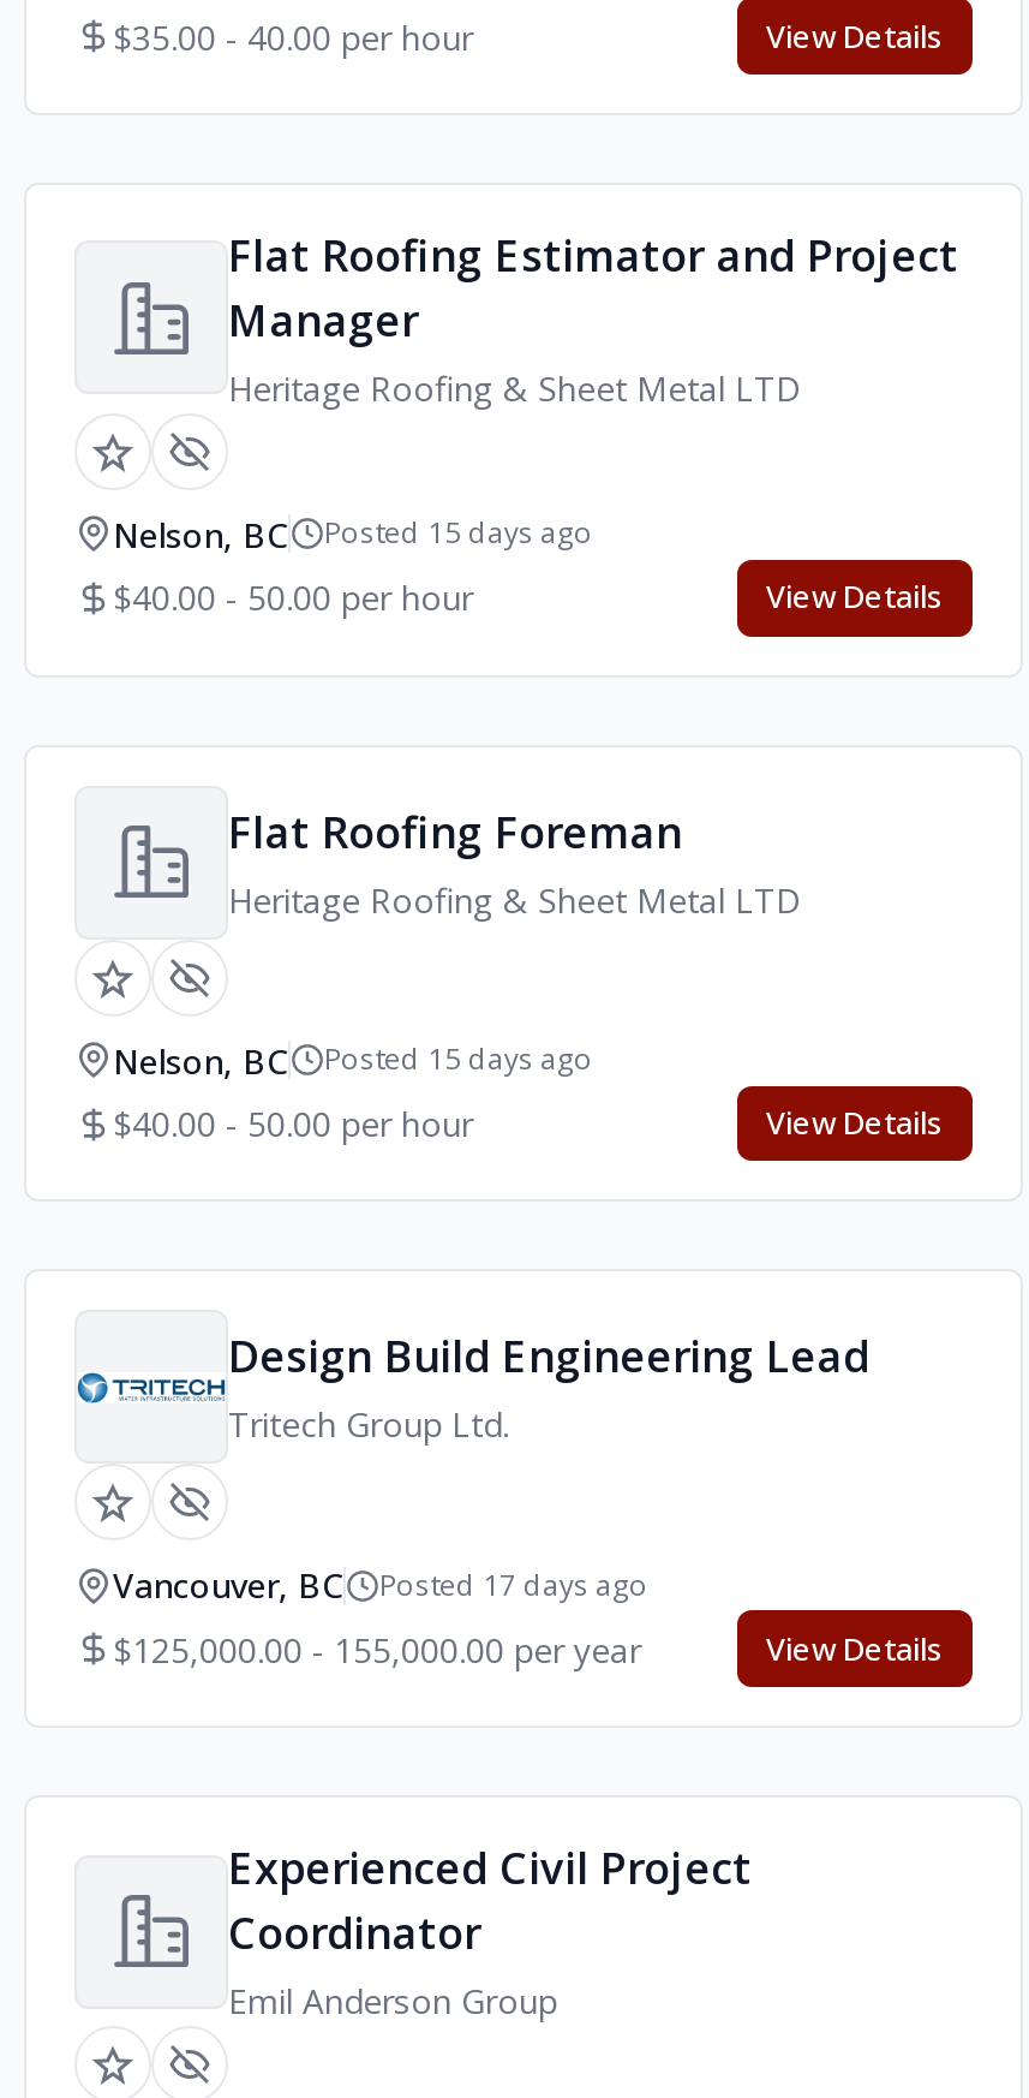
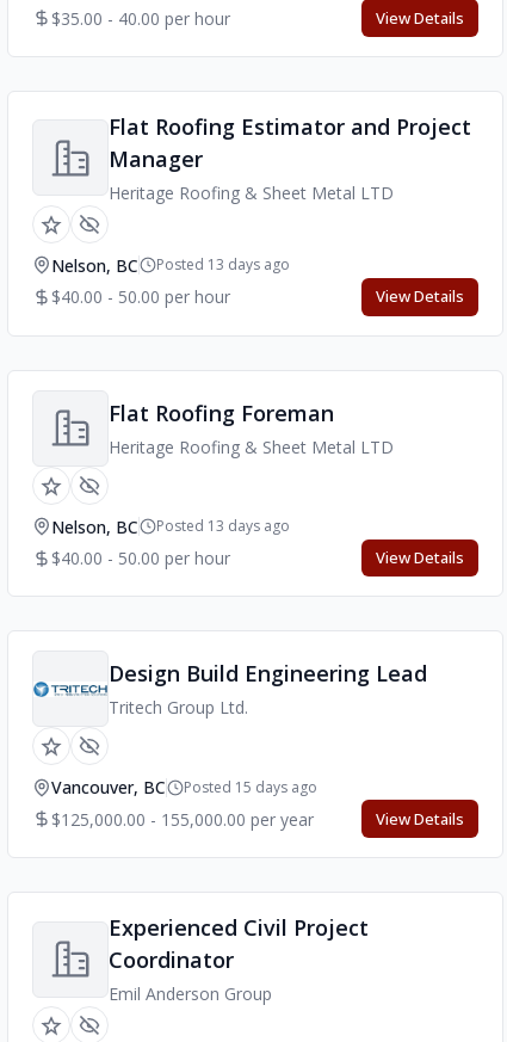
- Posted 15 days ago
+ Posted 13 days ago

- Posted 15 days ago
+ Posted 13 days ago

- Posted 17 days ago
+ Posted 15 days ago
